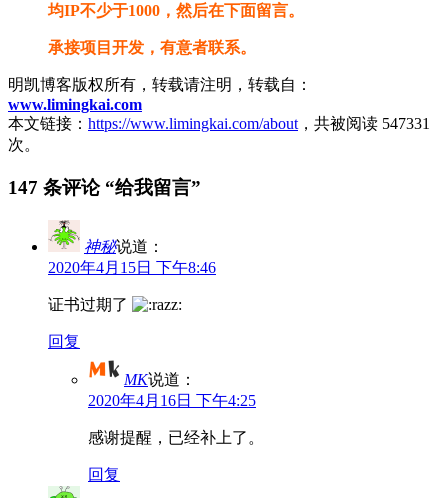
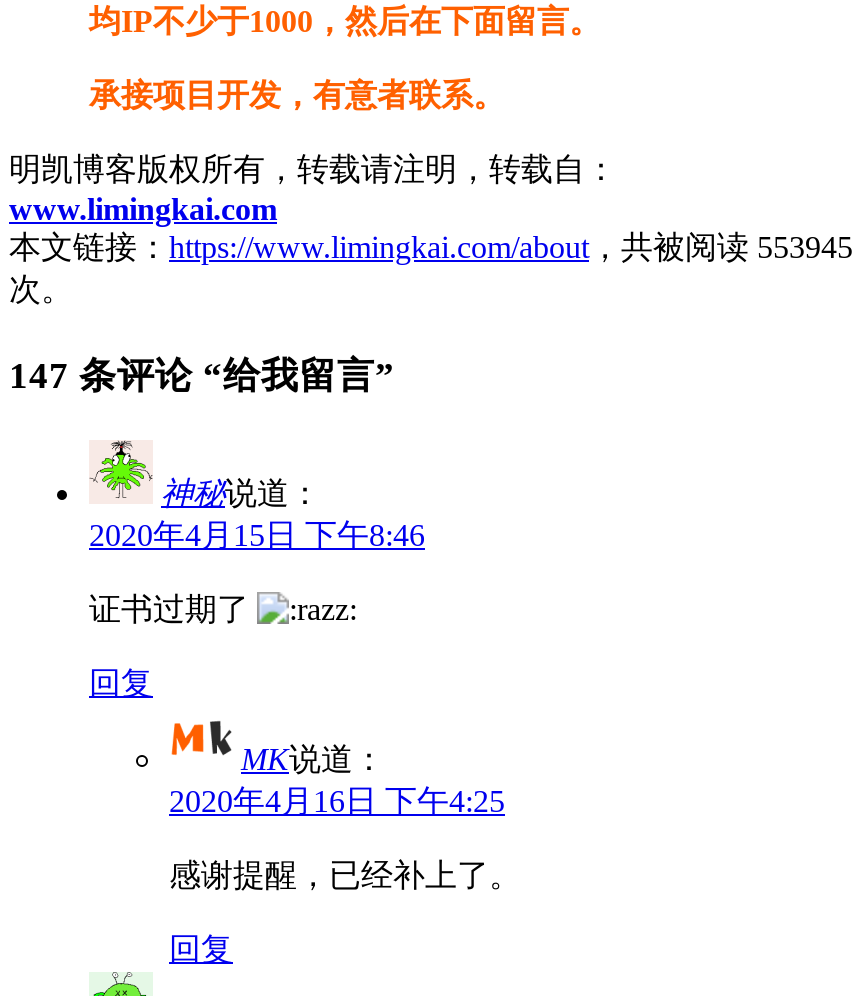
- 本文链接：https://www.limingkai.com/about，共被阅读 547331
+ 本文链接：https://www.limingkai.com/about，共被阅读 553945
